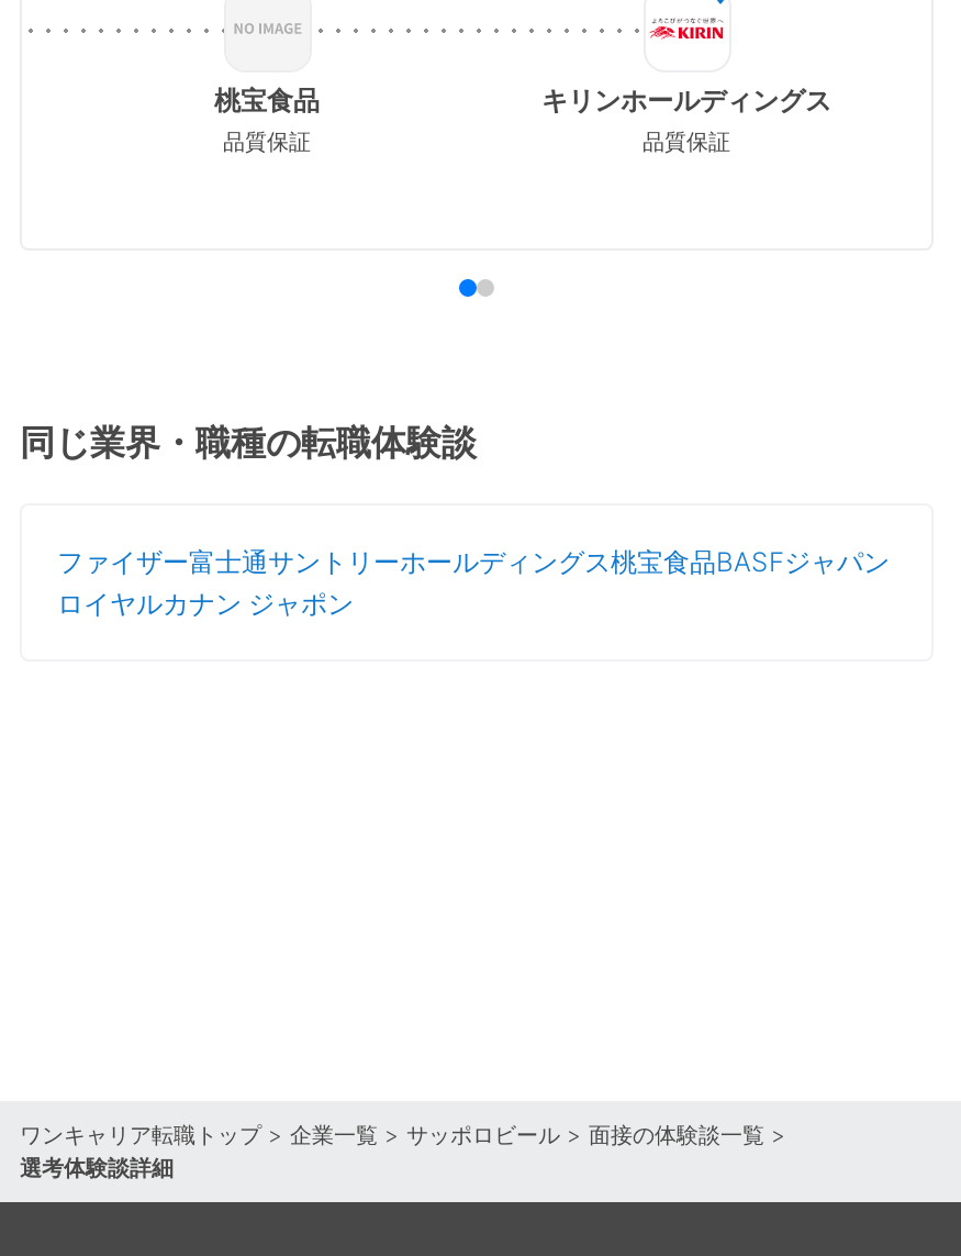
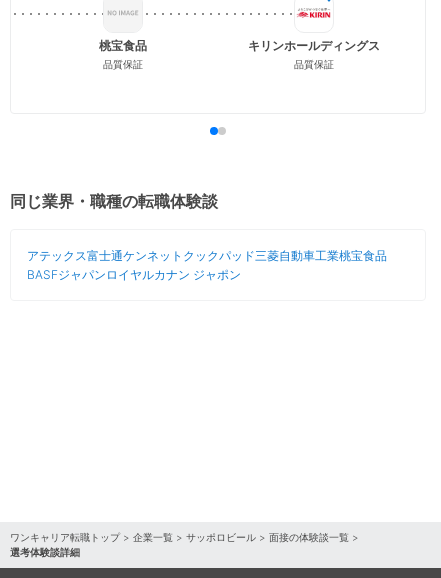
- ファイザー富士通サントリーホールディングス桃宝食品BASFジャパン
- ロイヤルカナン ジャポン
+ アテックス富士通ケンネットクックパッド三菱自動車工業桃宝食品
+ BASFジャパンロイヤルカナン ジャポン
